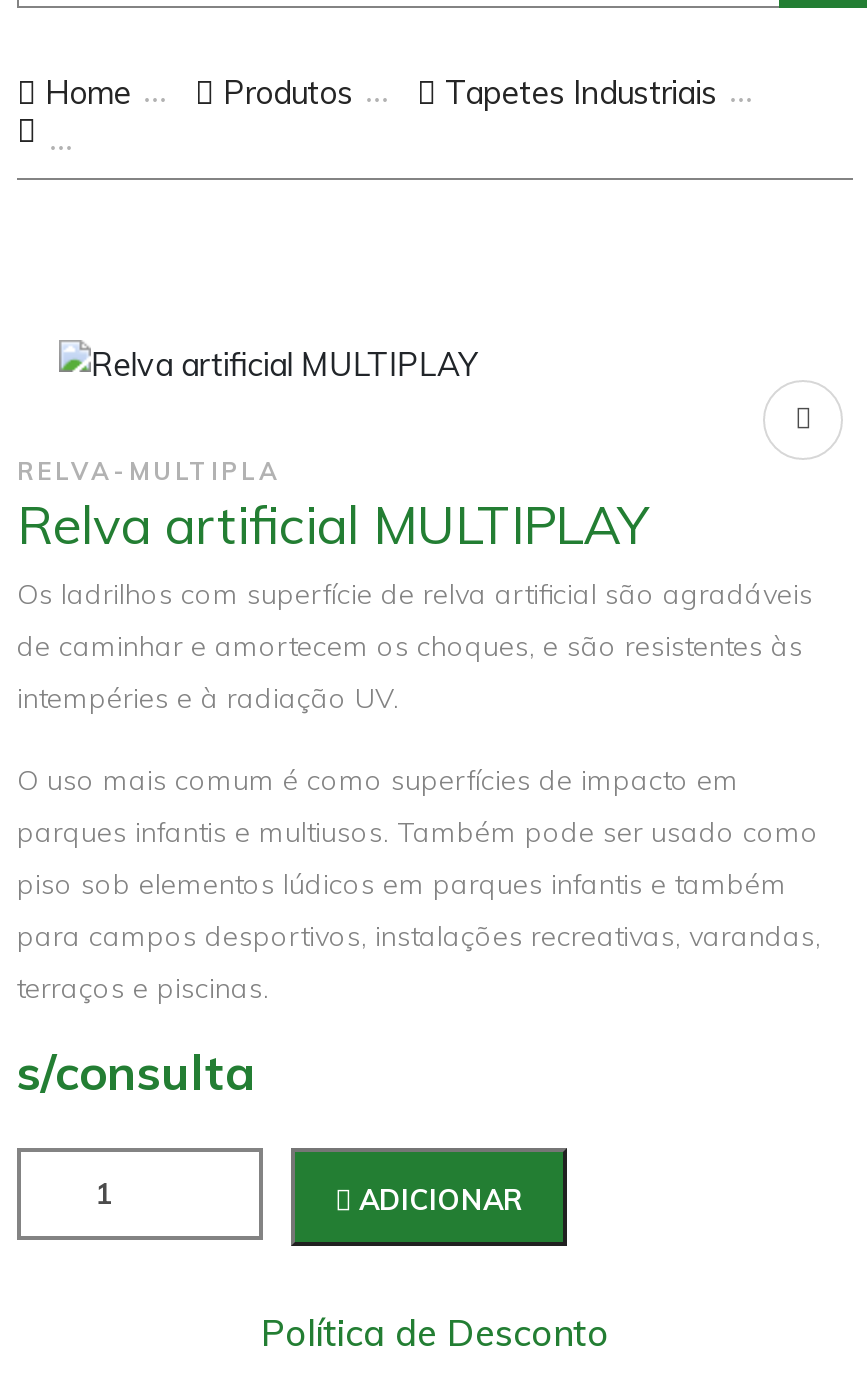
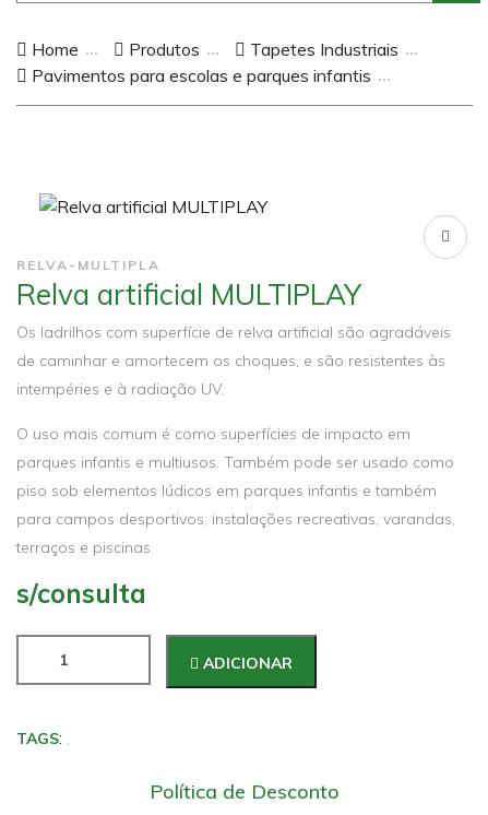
+ Pavimentos para escolas e parques infantis

+ TAGS:,
